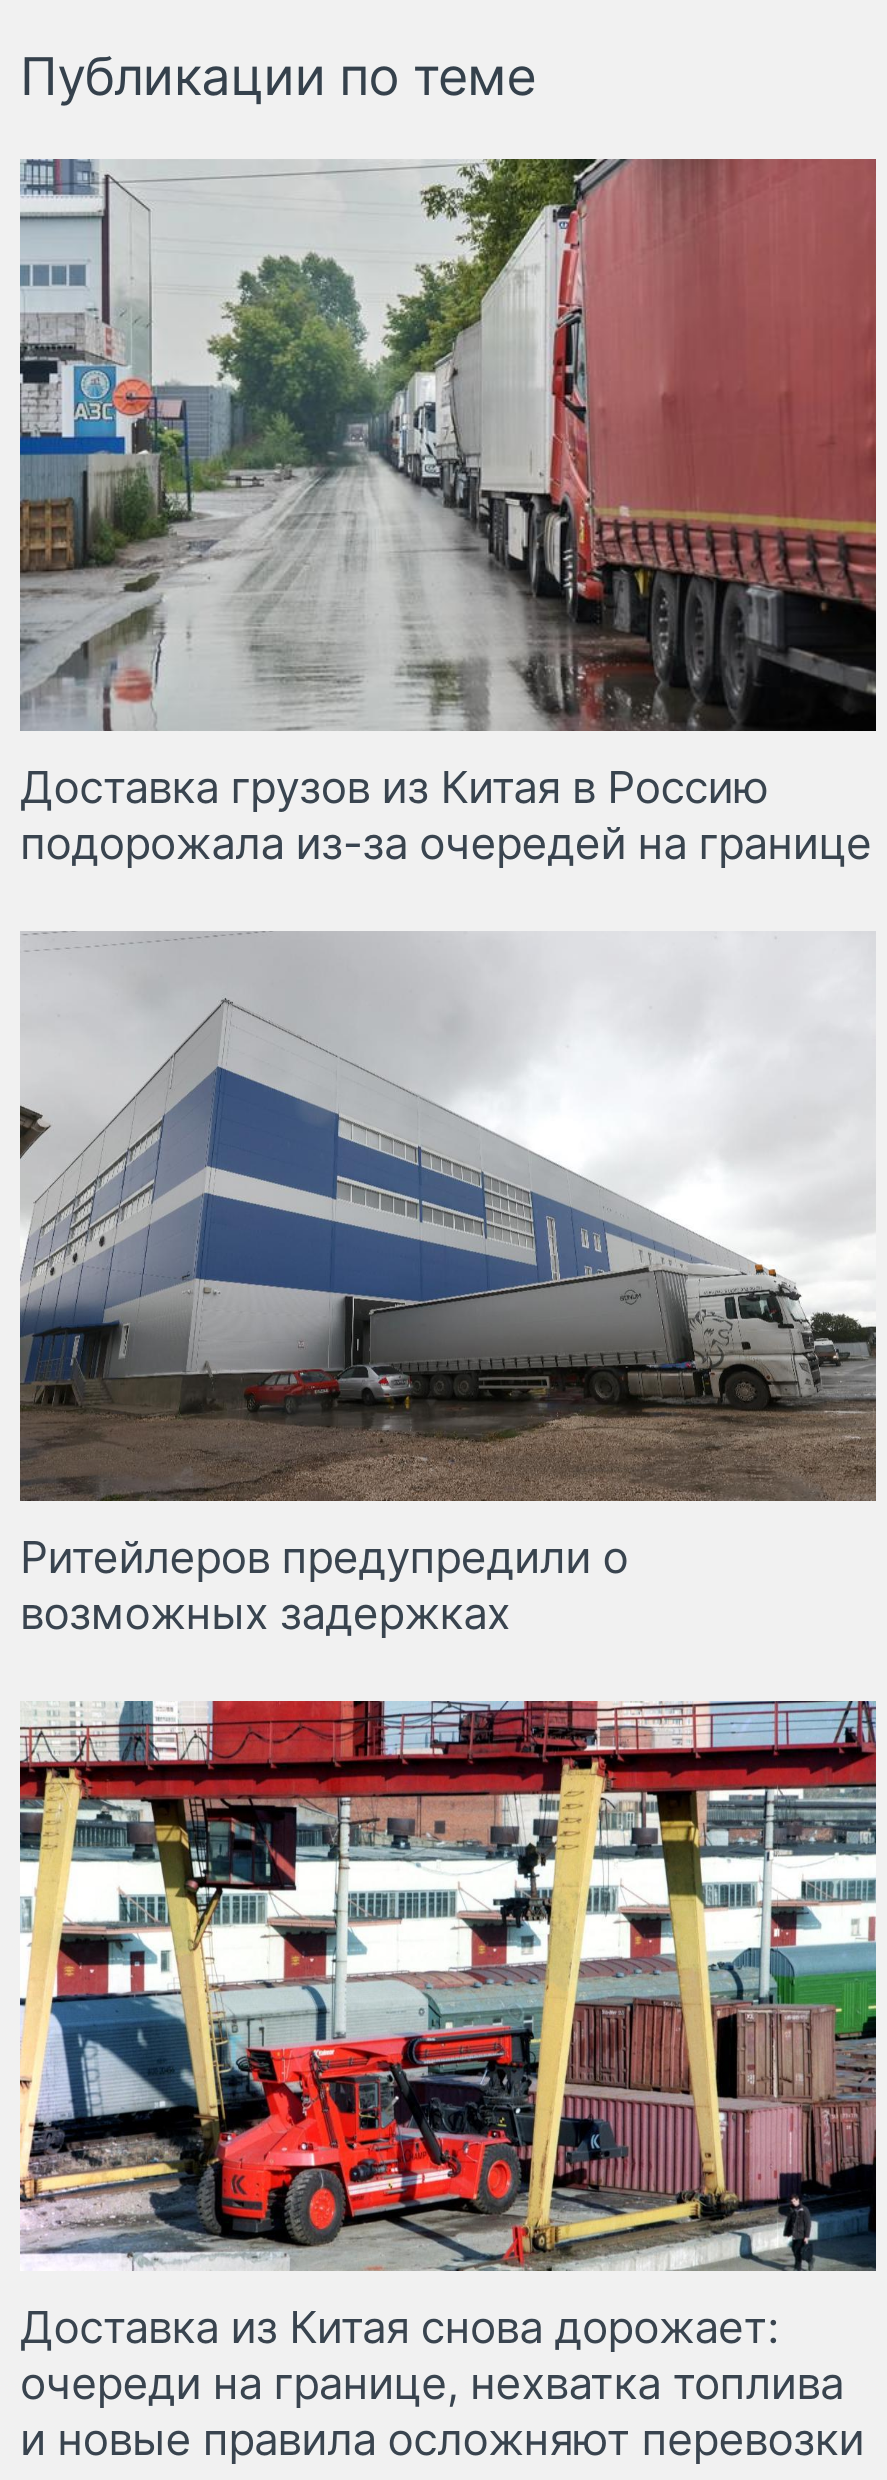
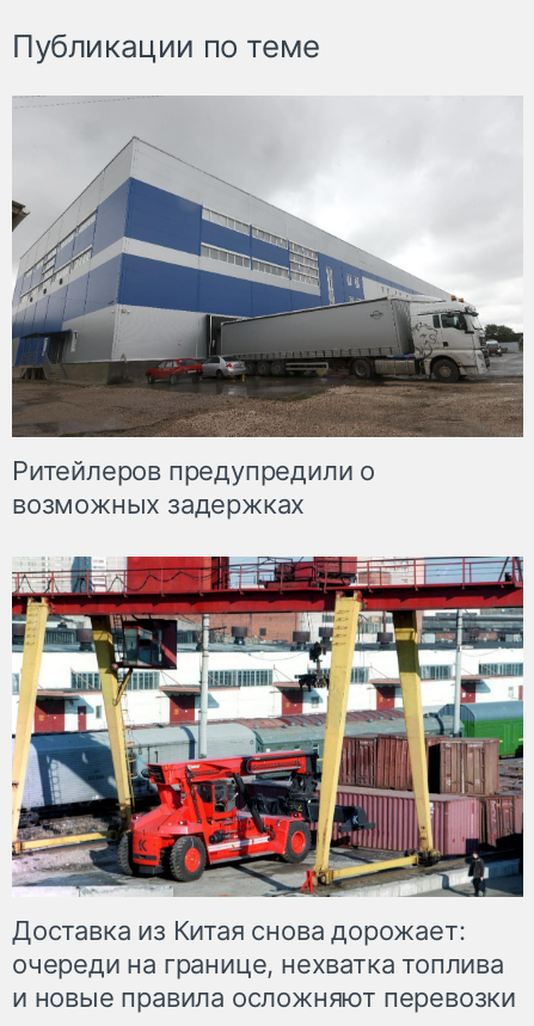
- [image]
- Доставка грузов из Китая в Россию
- подорожала из-за очередей на границе
